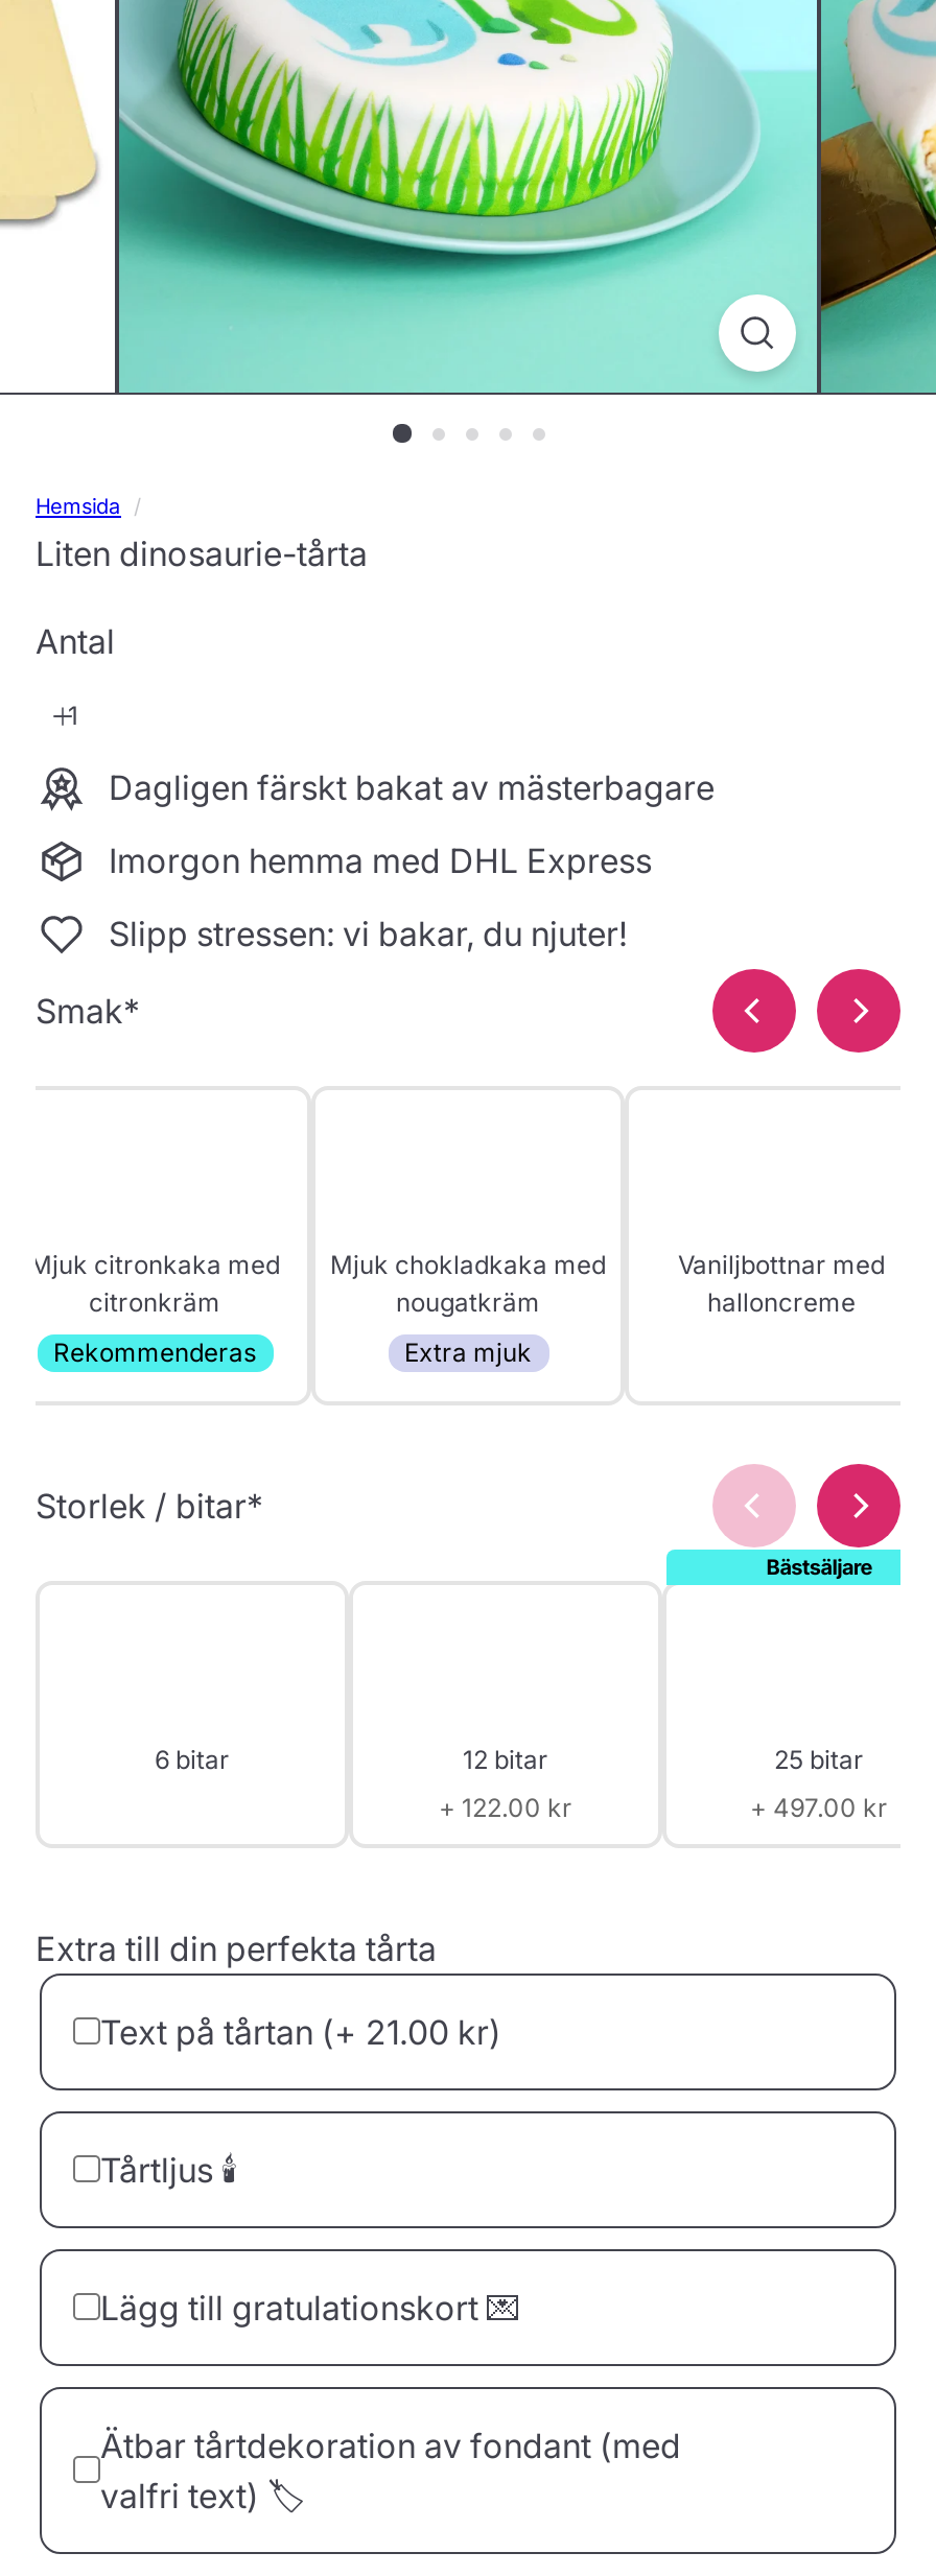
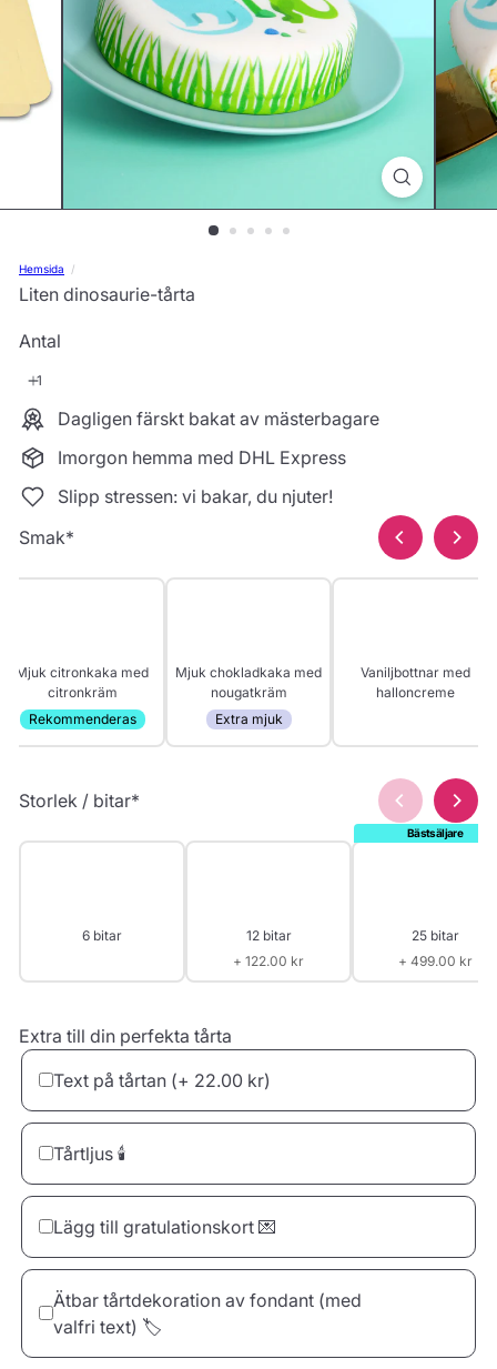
- + 497.00 kr
+ + 499.00 kr

- Text på tårtan (+ 21.00 kr)
+ Text på tårtan (+ 22.00 kr)
